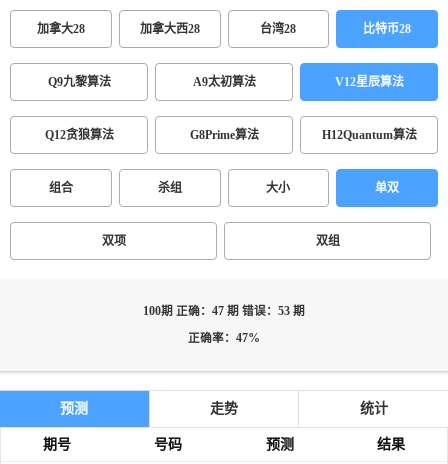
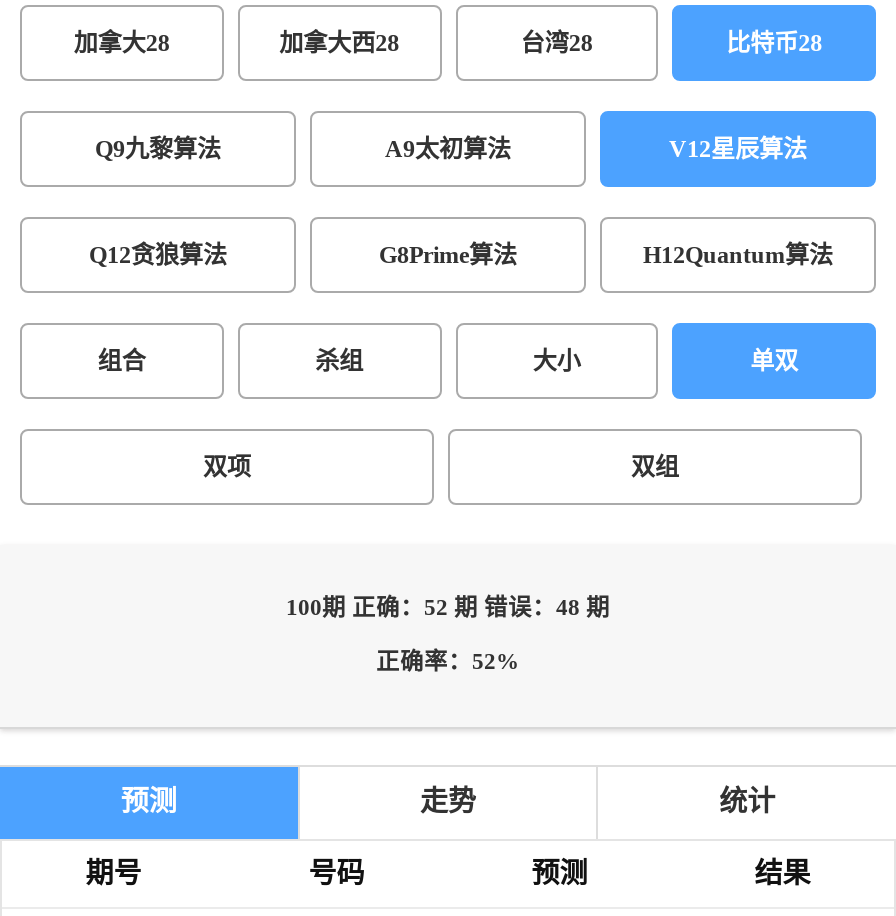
- 100期 正确：47 期 错误：53 期
+ 100期 正确：52 期 错误：48 期

- 正确率：47%
+ 正确率：52%
